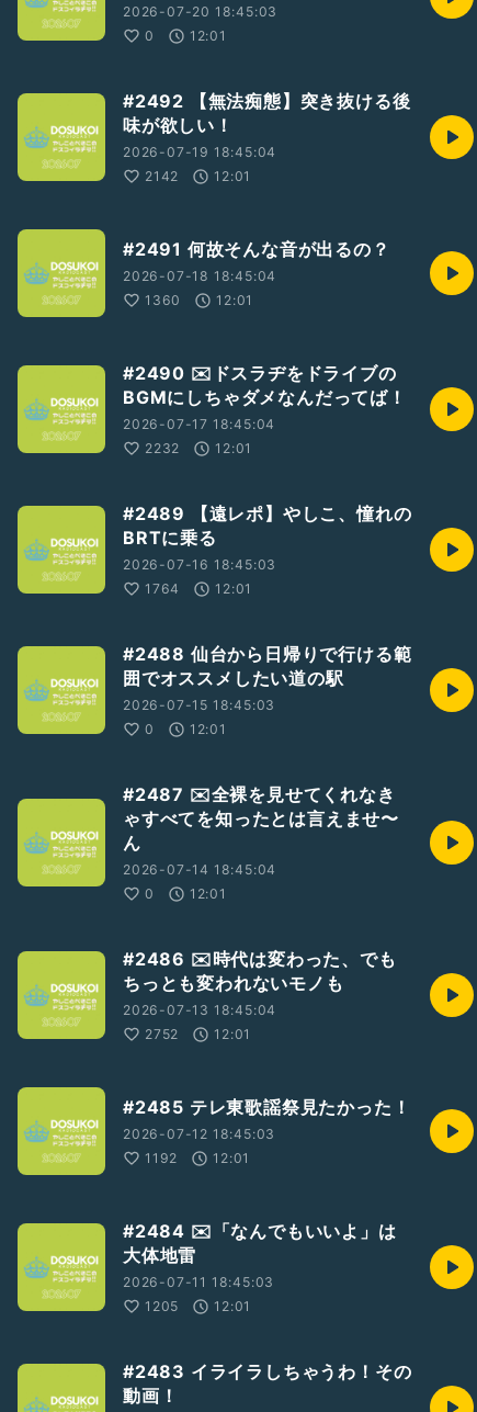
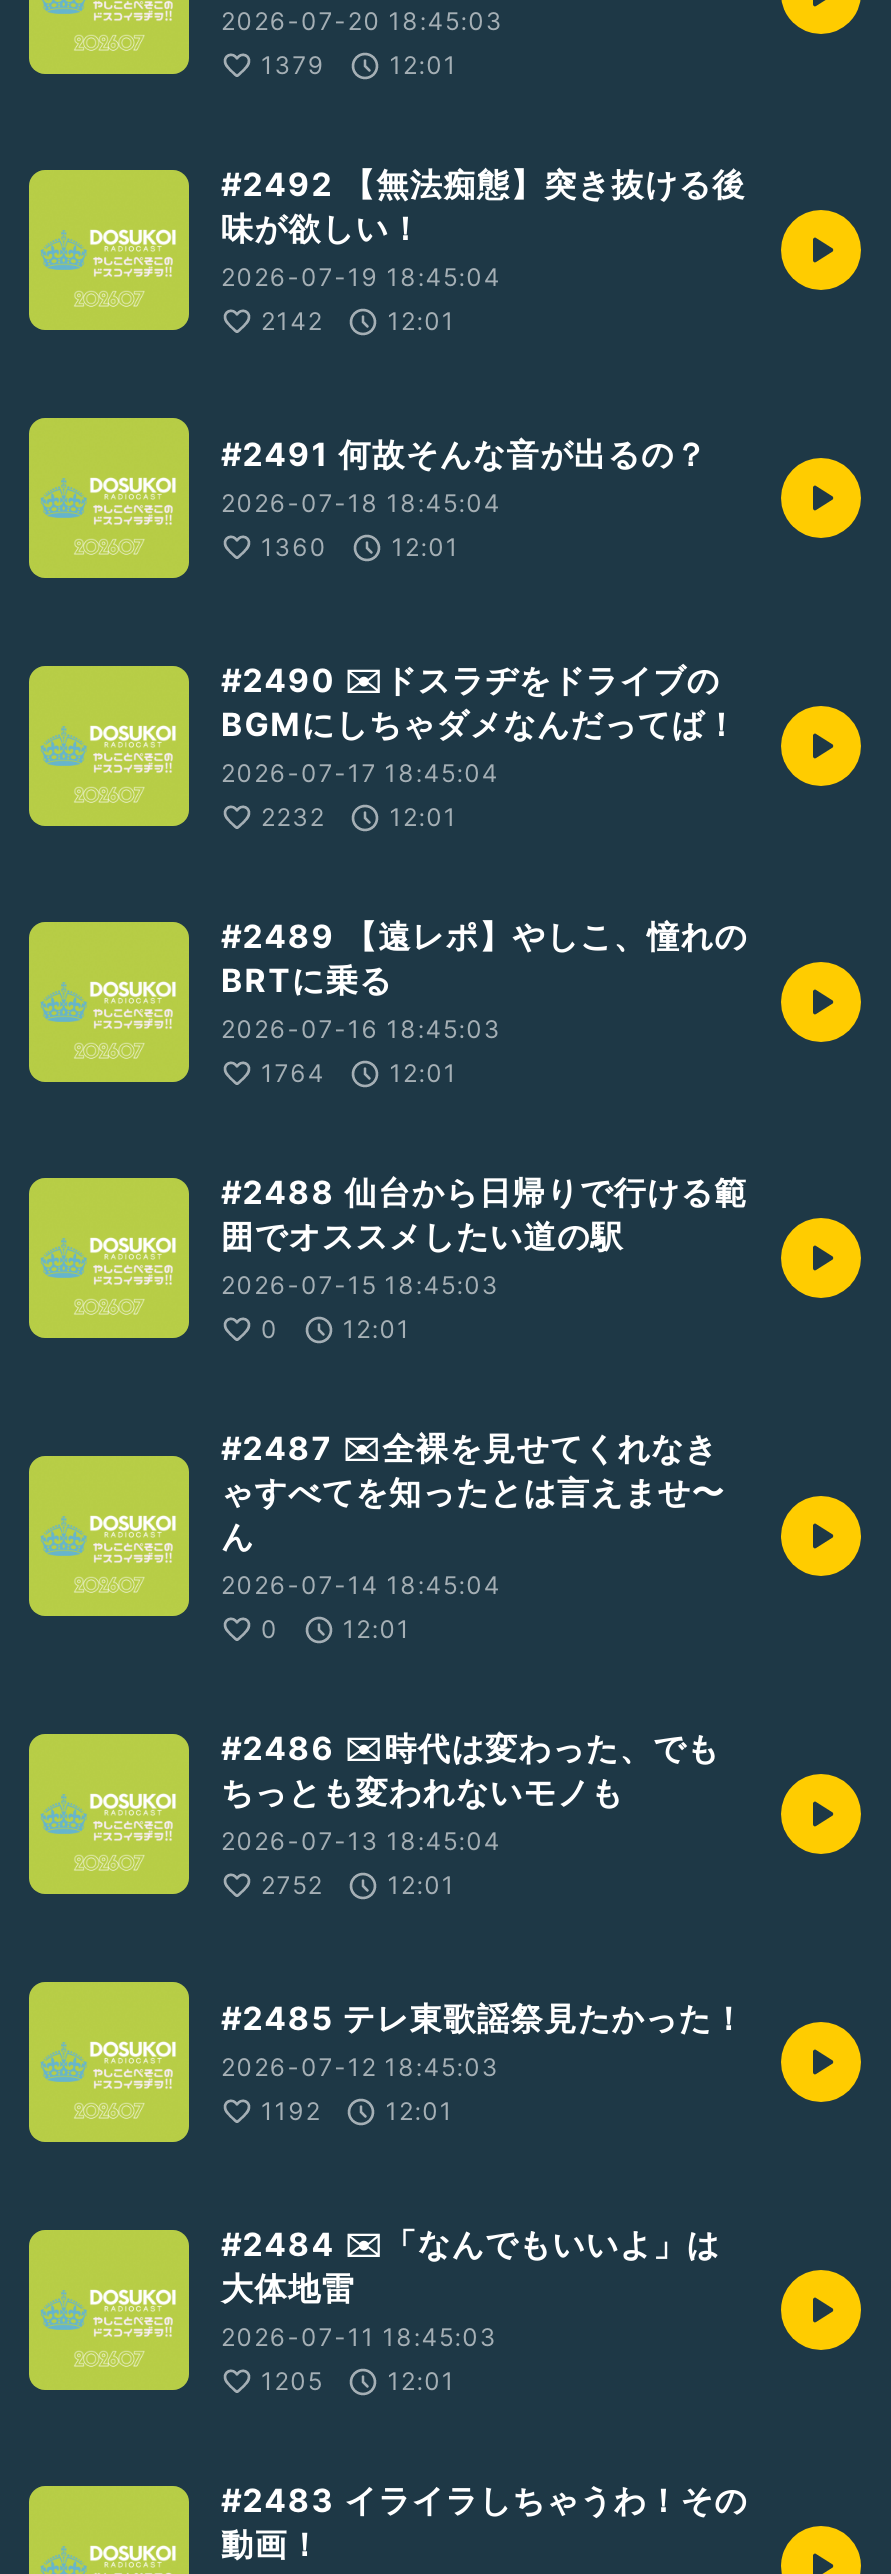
- 0
+ 1379
